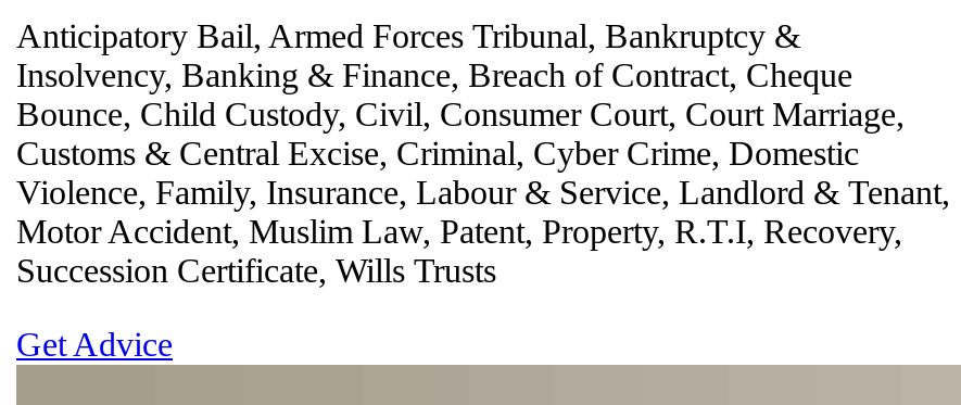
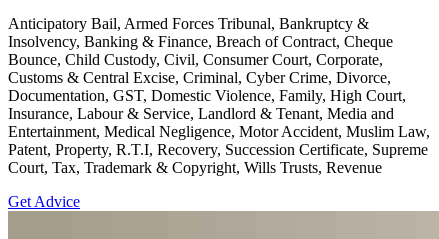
- Bounce, Child Custody, Civil, Consumer Court, Court Marriage,
- Customs & Central Excise, Criminal, Cyber Crime, Domestic
- Violence, Family, Insurance, Labour & Service, Landlord & Tenant,
- Motor Accident, Muslim Law, Patent, Property, R.T.I, Recovery,
- Succession Certificate, Wills Trusts
+ Bounce, Child Custody, Civil, Consumer Court, Corporate,
+ Customs & Central Excise, Criminal, Cyber Crime, Divorce,
+ Documentation, GST, Domestic Violence, Family, High Court,
+ Insurance, Labour & Service, Landlord & Tenant, Media and
+ Entertainment, Medical Negligence, Motor Accident, Muslim Law,
+ Patent, Property, R.T.I, Recovery, Succession Certificate, Supreme
+ Court, Tax, Trademark & Copyright, Wills Trusts, Revenue
